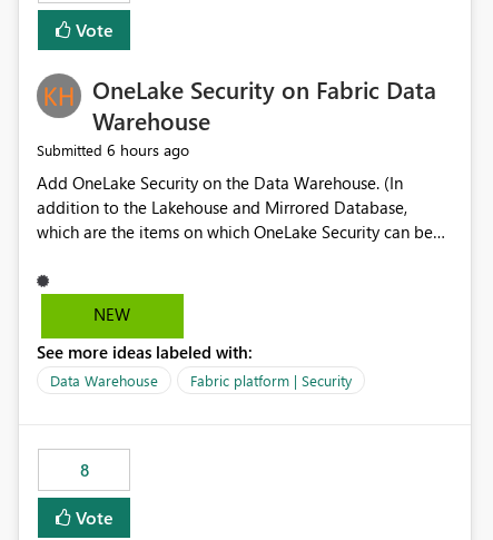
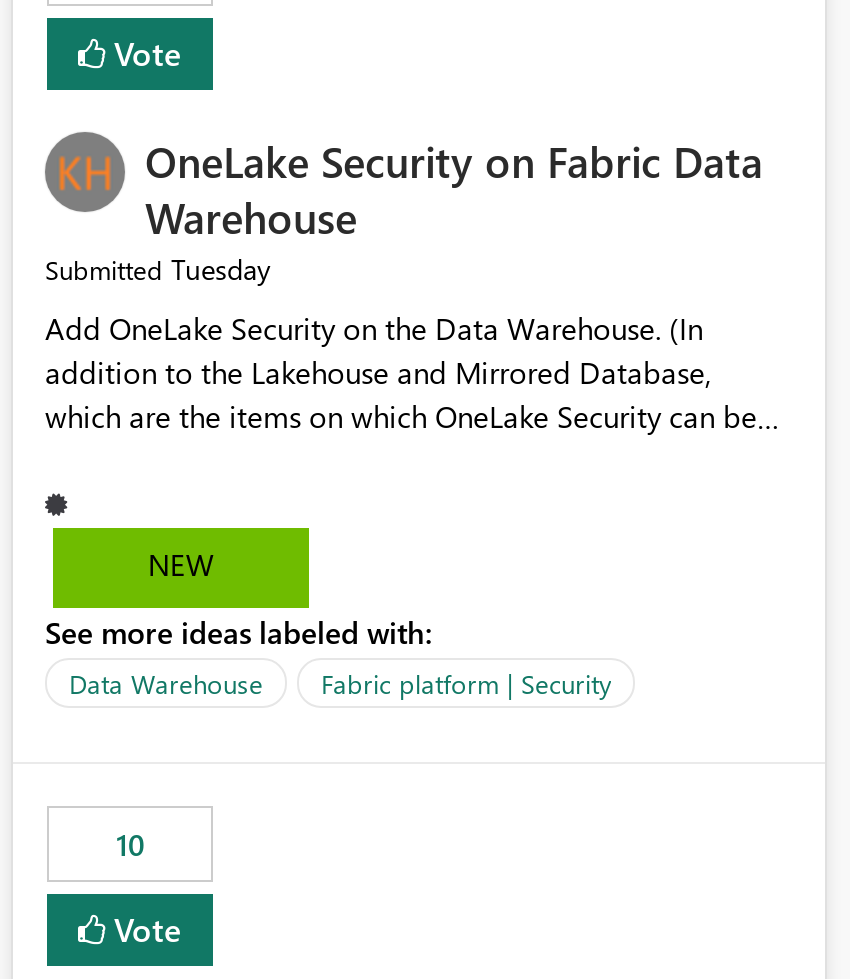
- Submitted 6 hours ago
+ Submitted Tuesday

- 8
+ 10
